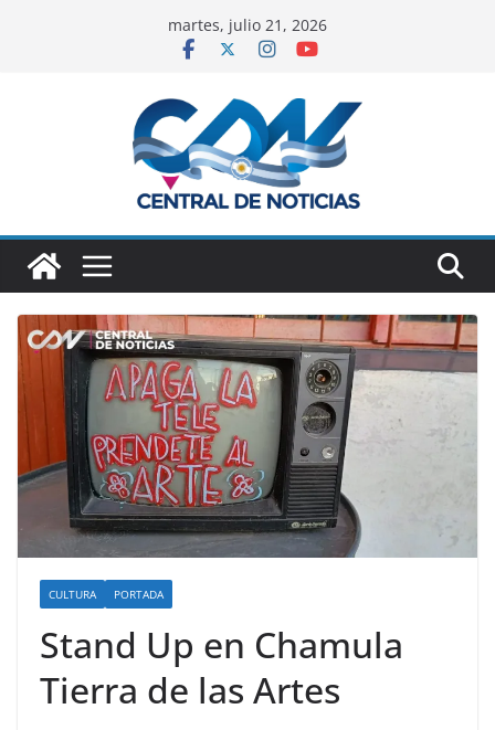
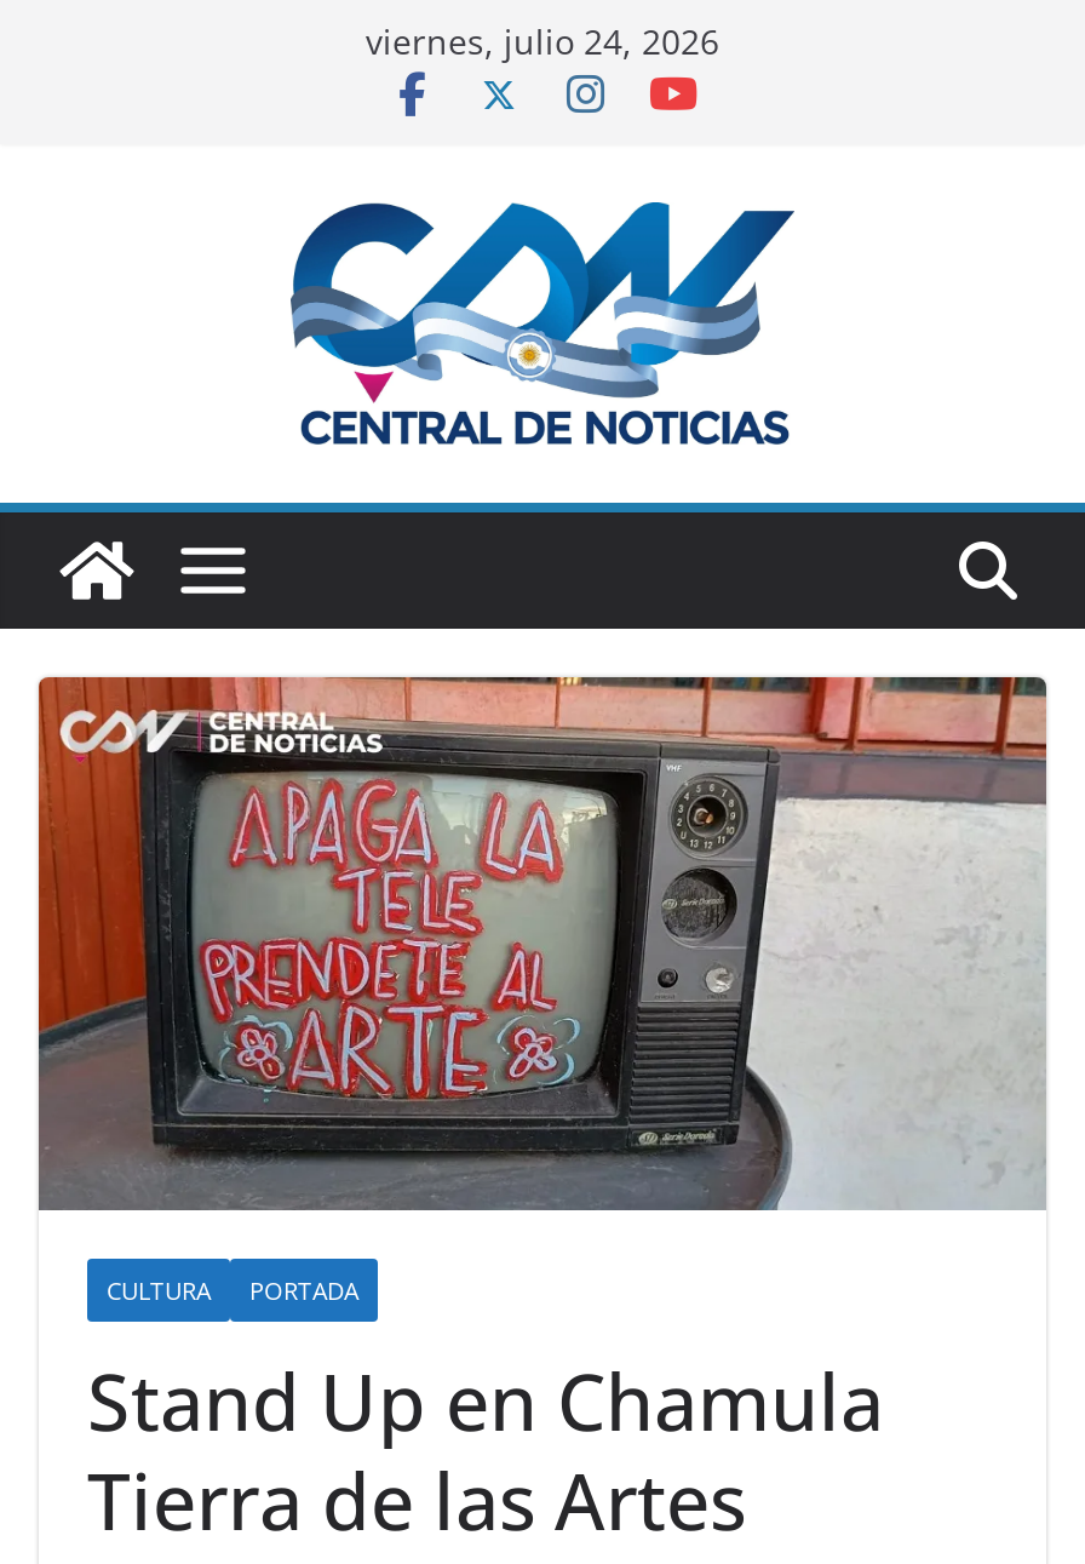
- martes, julio 21, 2026
+ viernes, julio 24, 2026
